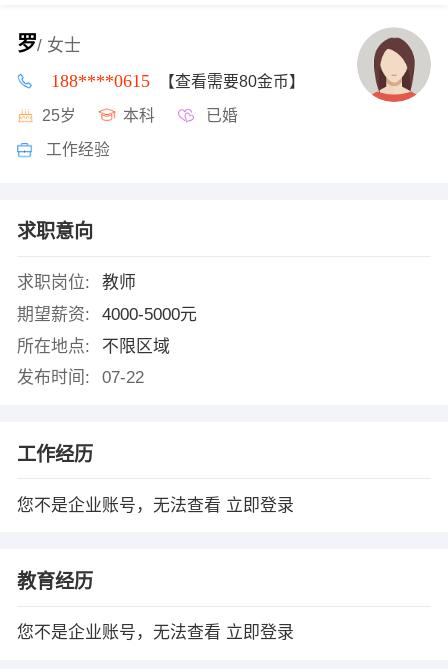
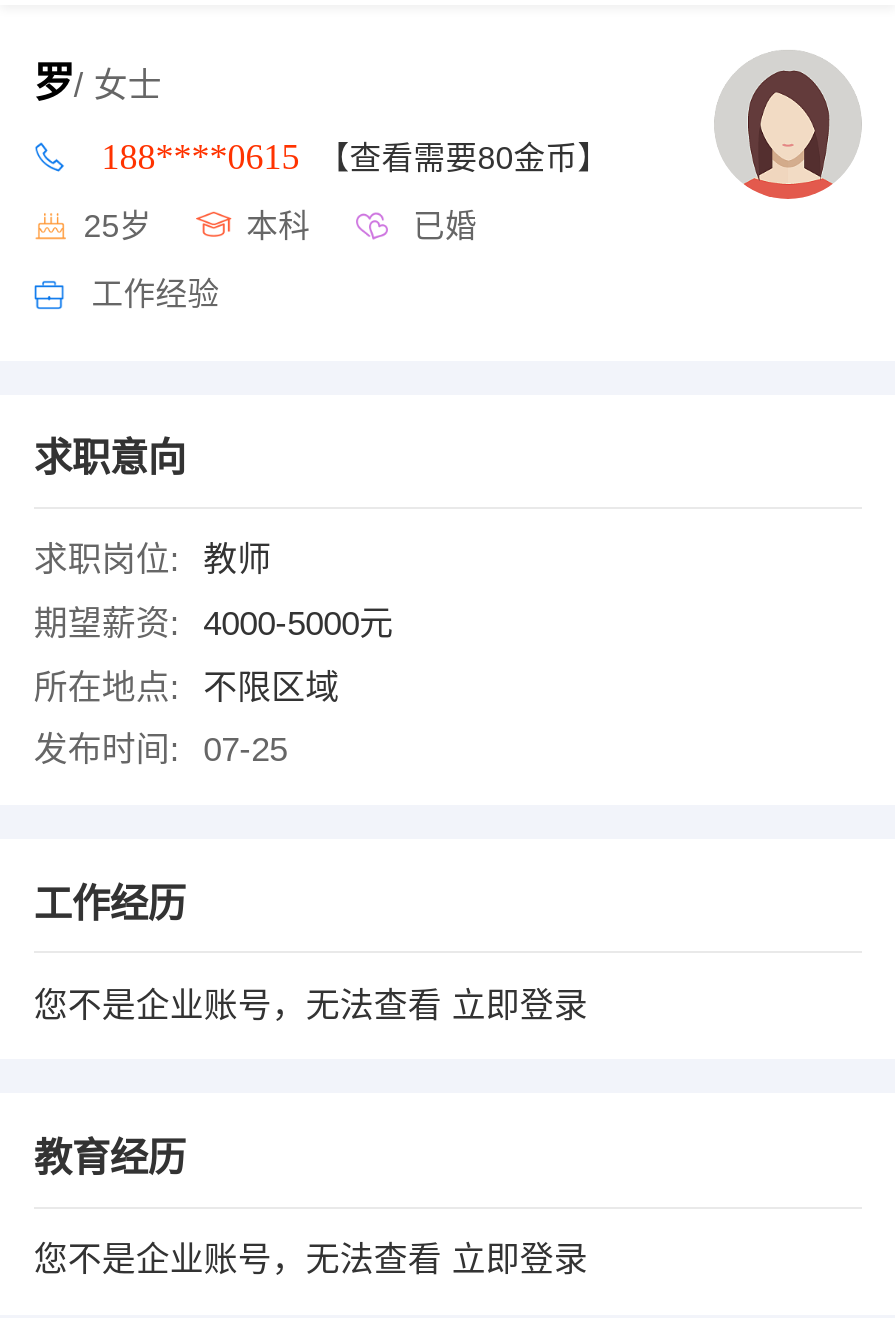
- 发布时间: 07-22
+ 发布时间: 07-25
